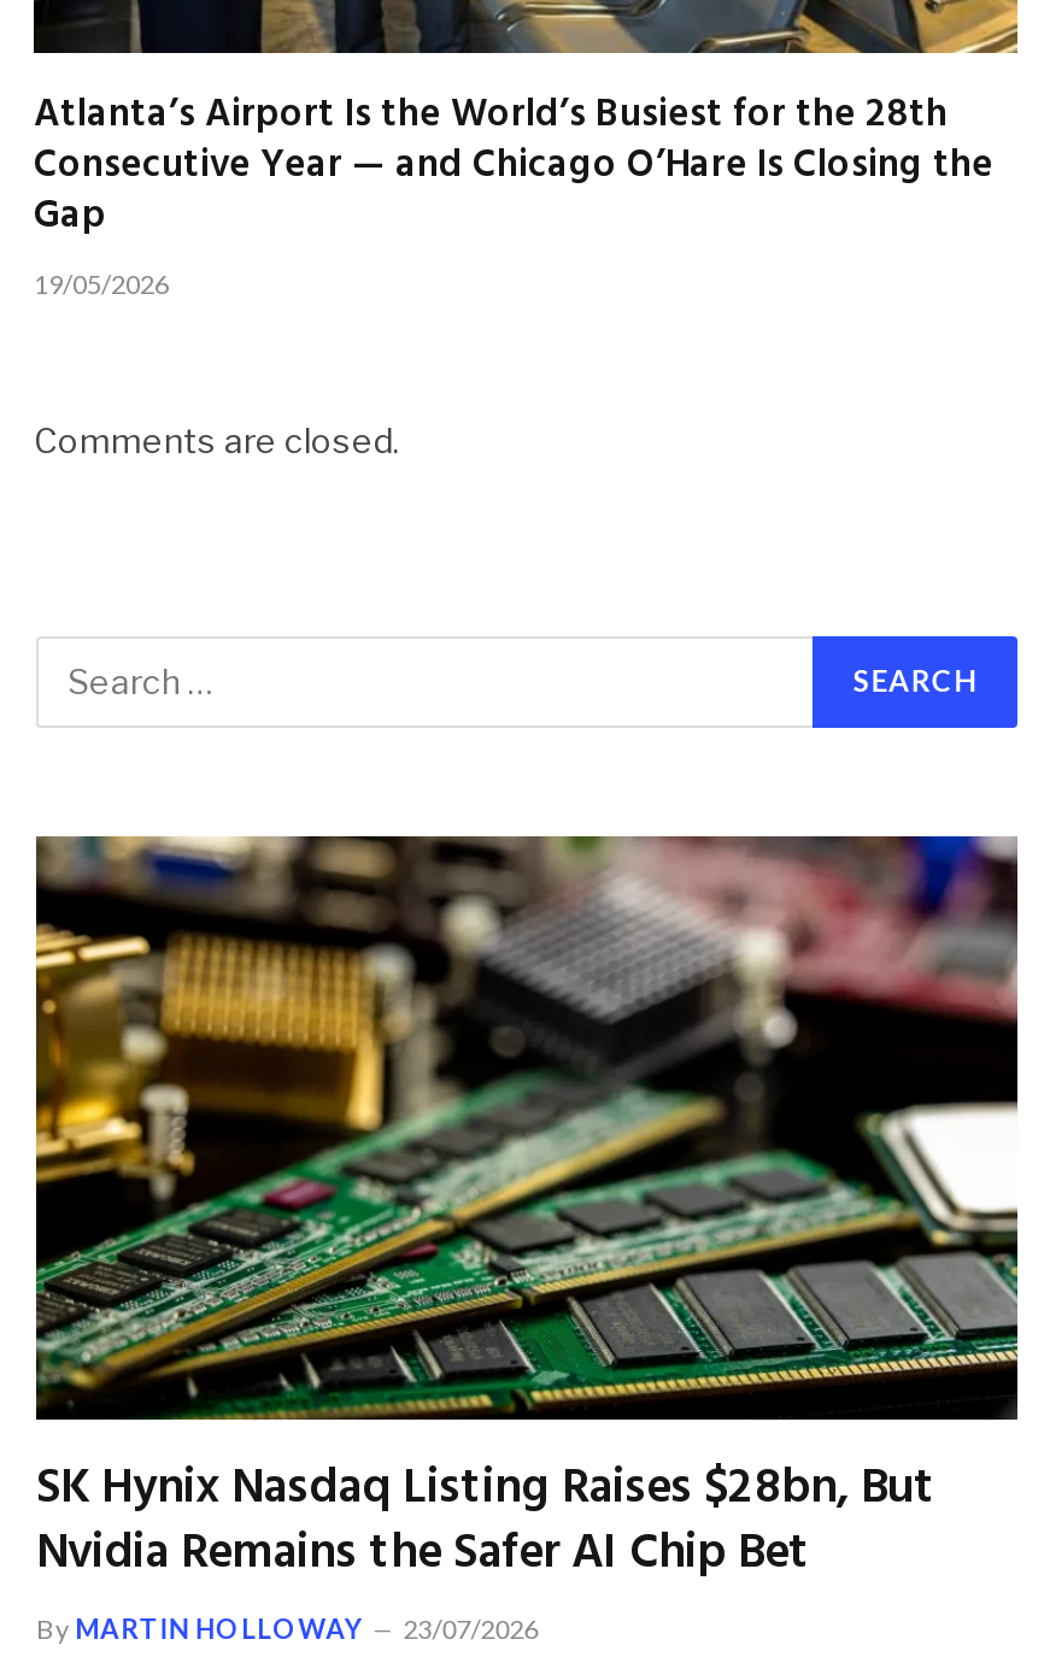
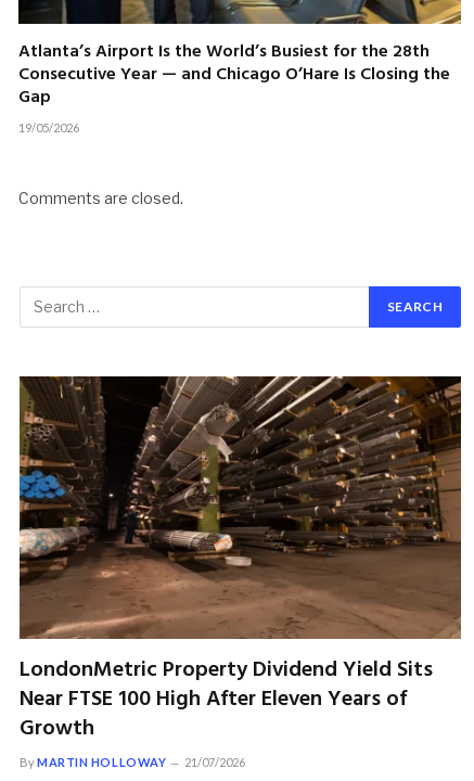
- [image]
- SK Hynix Nasdaq Listing Raises $28bn, But
- Nvidia Remains the Safer AI Chip Bet
+ [image]
+ LondonMetric Property Dividend Yield Sits
+ Near FTSE 100 High After Eleven Years of
+ Growth

- By MARTIN HOLLOWAY 23/07/2026
+ By MARTIN HOLLOWAY 21/07/2026
